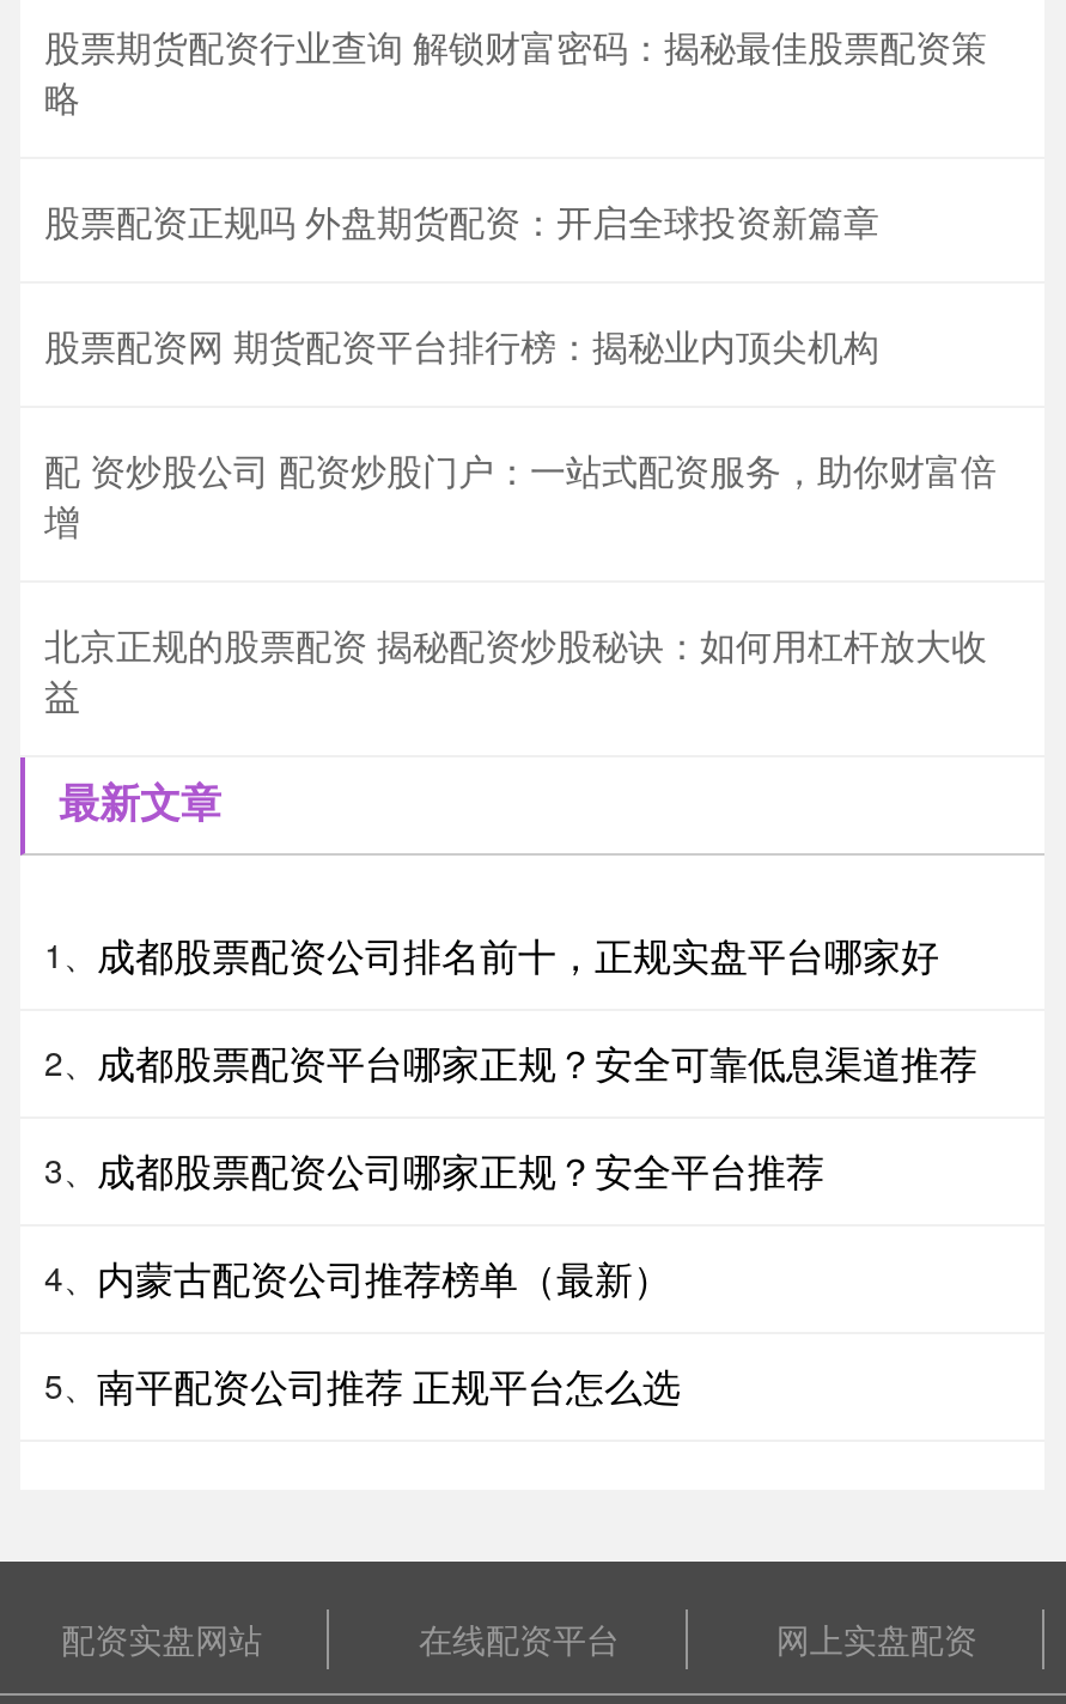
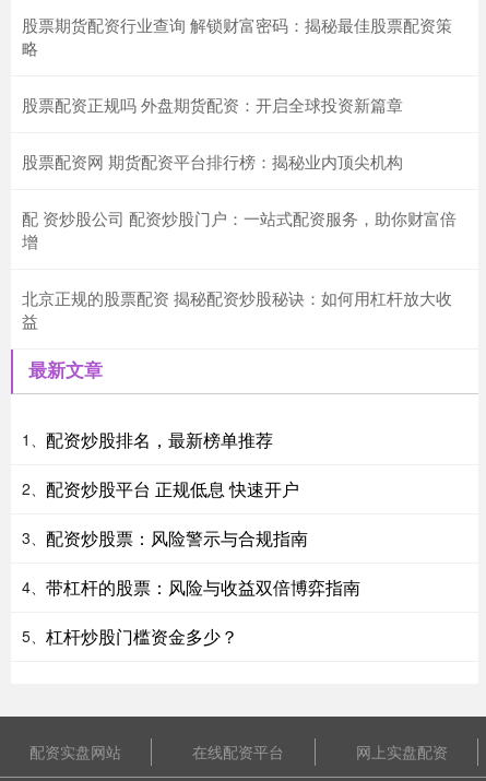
- 1、成都股票配资公司排名前十，正规实盘平台哪家好
+ 1、配资炒股排名，最新榜单推荐

- 2、成都股票配资平台哪家正规？安全可靠低息渠道推荐
+ 2、配资炒股平台 正规低息 快速开户

- 3、成都股票配资公司哪家正规？安全平台推荐
+ 3、配资炒股票：风险警示与合规指南

- 4、内蒙古配资公司推荐榜单（最新）
+ 4、带杠杆的股票：风险与收益双倍博弈指南

- 5、南平配资公司推荐 正规平台怎么选
+ 5、杠杆炒股门槛资金多少？
